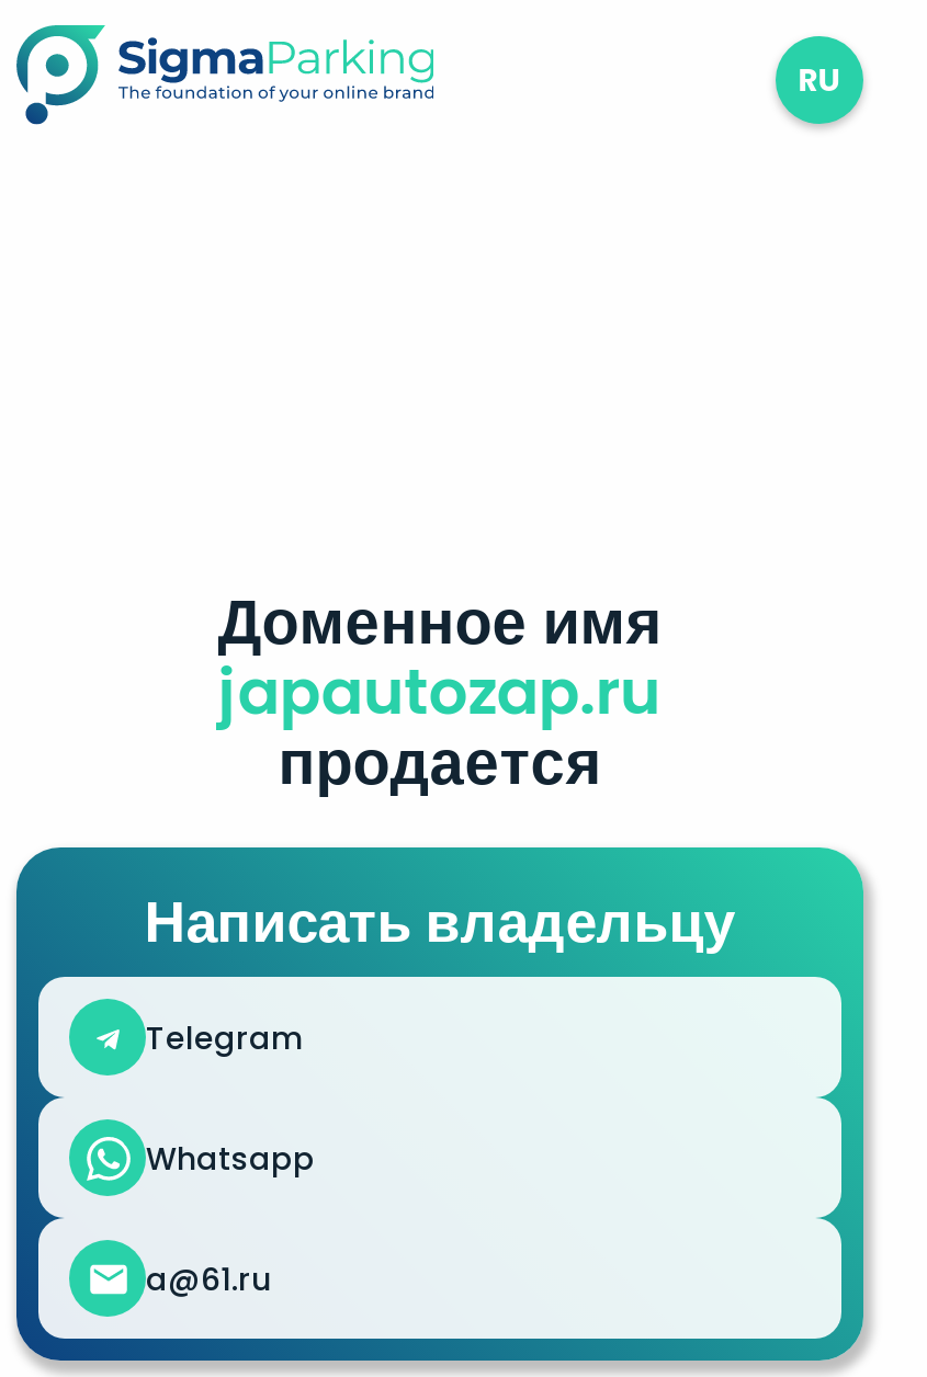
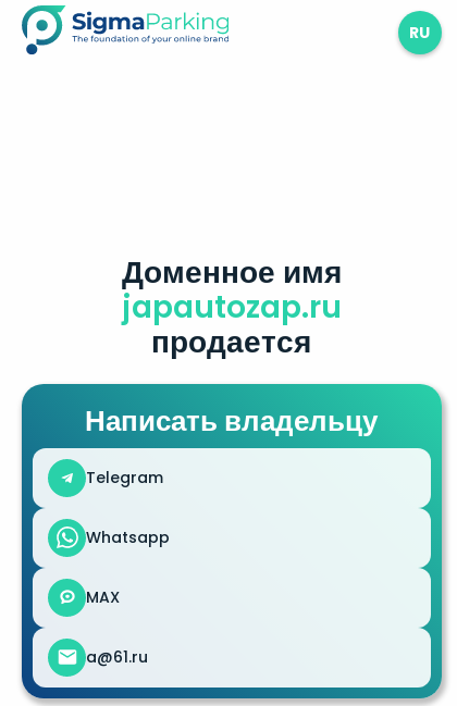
moved up: Доменное имя | japautozap.ru | продается | Написать владельцу | Telegram | Whatsapp

+ MAX
